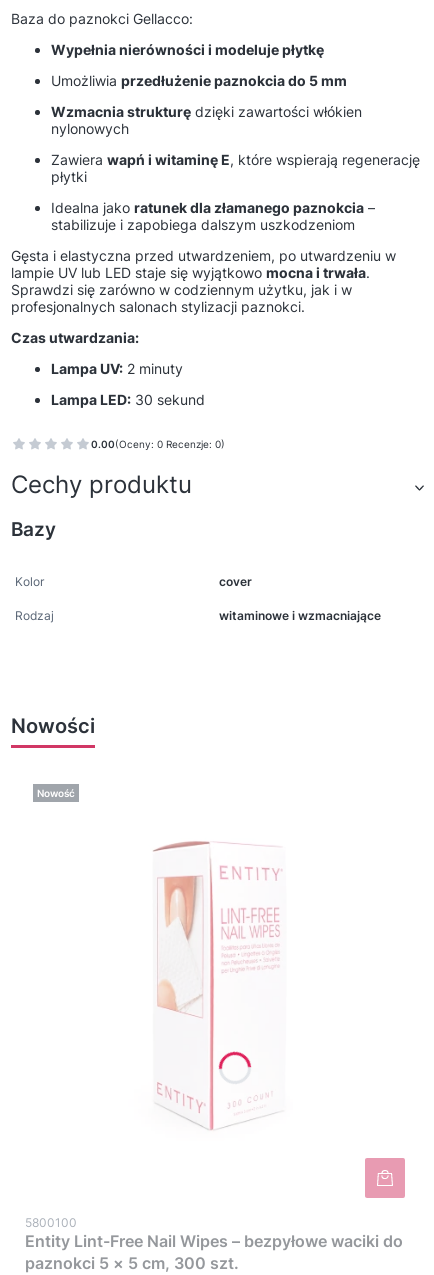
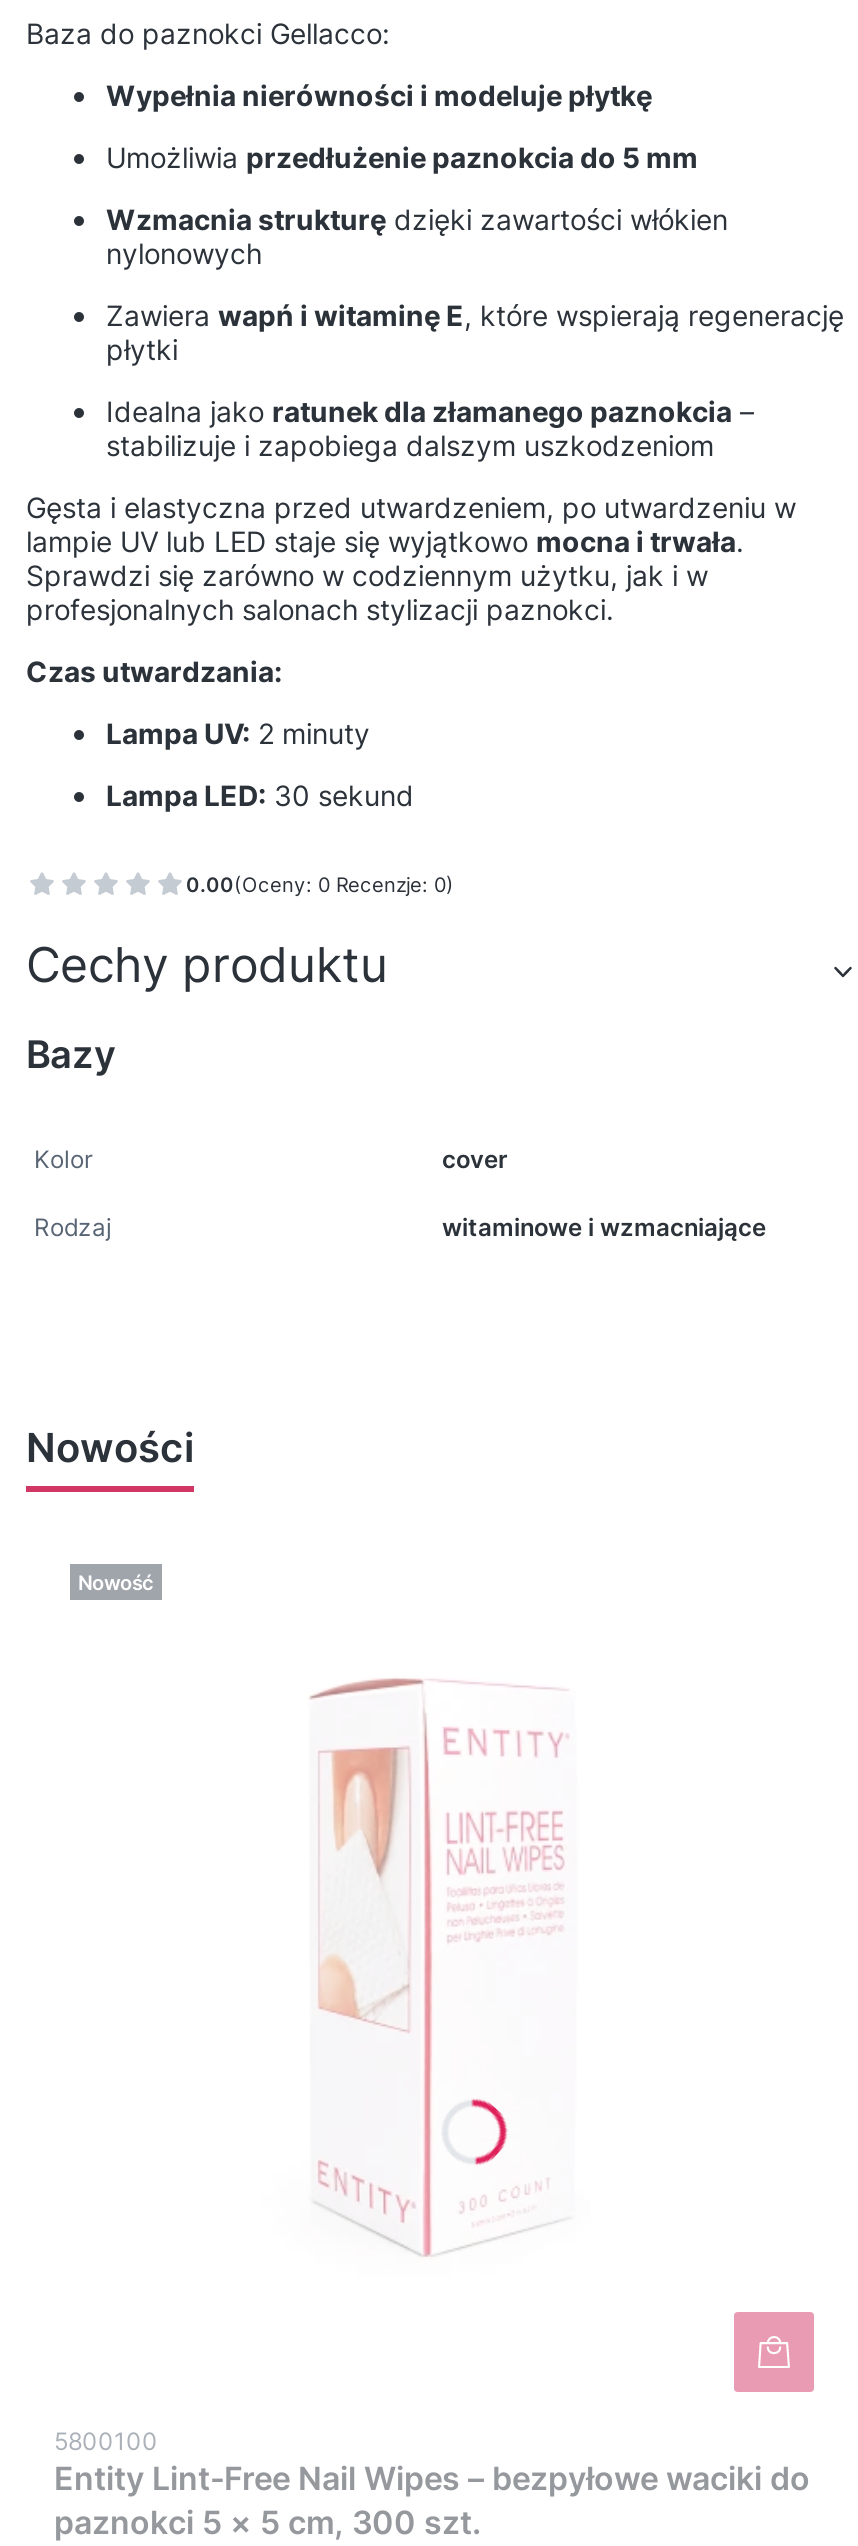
- [image]
+ [image]
